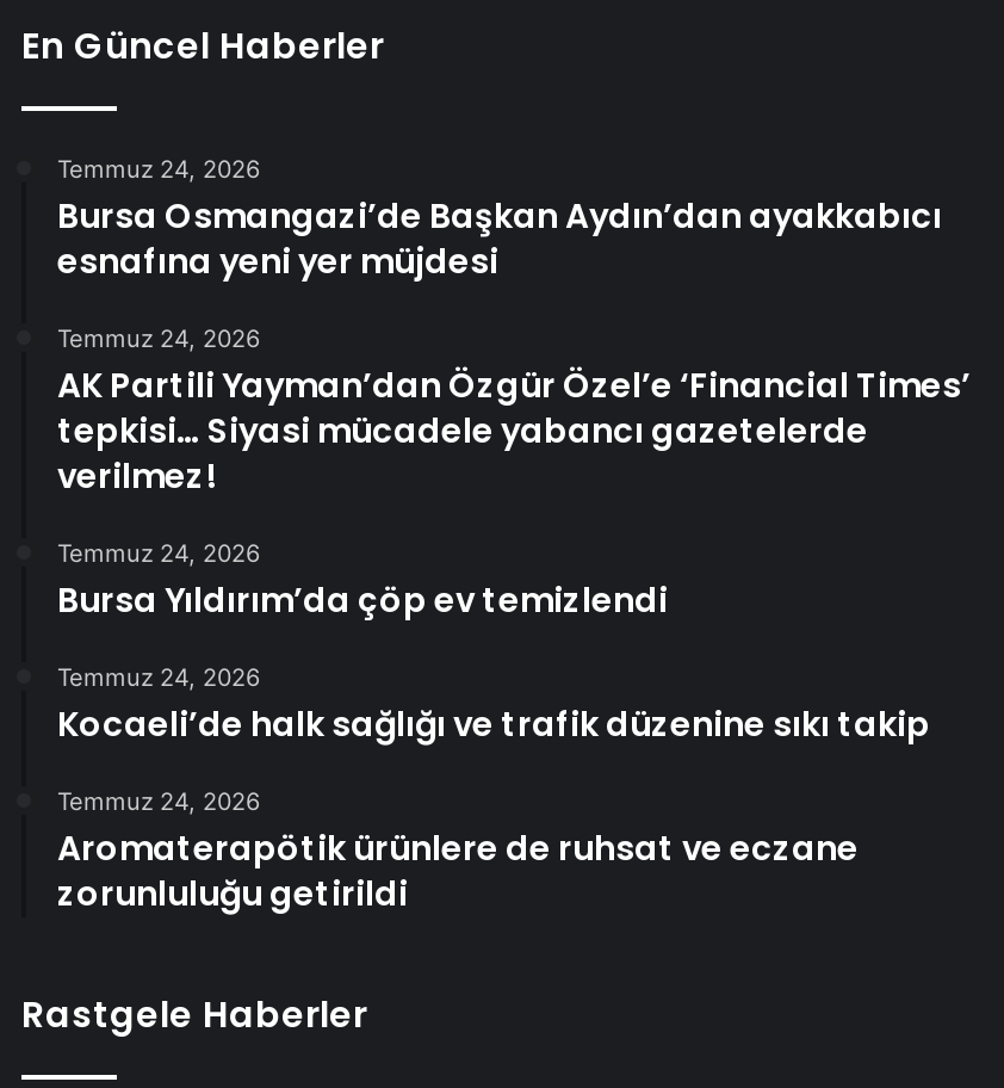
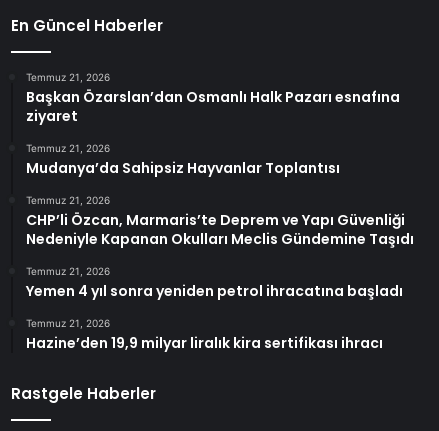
- Temmuz 24, 2026
- Bursa Osmangazi’de Başkan Aydın’dan ayakkabıcı
- esnafına yeni yer müjdesi
+ Temmuz 21, 2026
+ Başkan Özarslan’dan Osmanlı Halk Pazarı esnafına
+ ziyaret

- Temmuz 24, 2026
- AK Partili Yayman’dan Özgür Özel’e ‘Financial Times’
- tepkisi… Siyasi mücadele yabancı gazetelerde
- verilmez!
+ Temmuz 21, 2026
+ Mudanya’da Sahipsiz Hayvanlar Toplantısı

- Temmuz 24, 2026
- Bursa Yıldırım’da çöp ev temizlendi
+ Temmuz 21, 2026
+ CHP’li Özcan, Marmaris’te Deprem ve Yapı Güvenliği
+ Nedeniyle Kapanan Okulları Meclis Gündemine Taşıdı

- Temmuz 24, 2026
- Kocaeli’de halk sağlığı ve trafik düzenine sıkı takip
+ Temmuz 21, 2026
+ Yemen 4 yıl sonra yeniden petrol ihracatına başladı

- Temmuz 24, 2026
- Aromaterapötik ürünlere de ruhsat ve eczane
- zorunluluğu getirildi
+ Temmuz 21, 2026
+ Hazine’den 19,9 milyar liralık kira sertifikası ihracı
